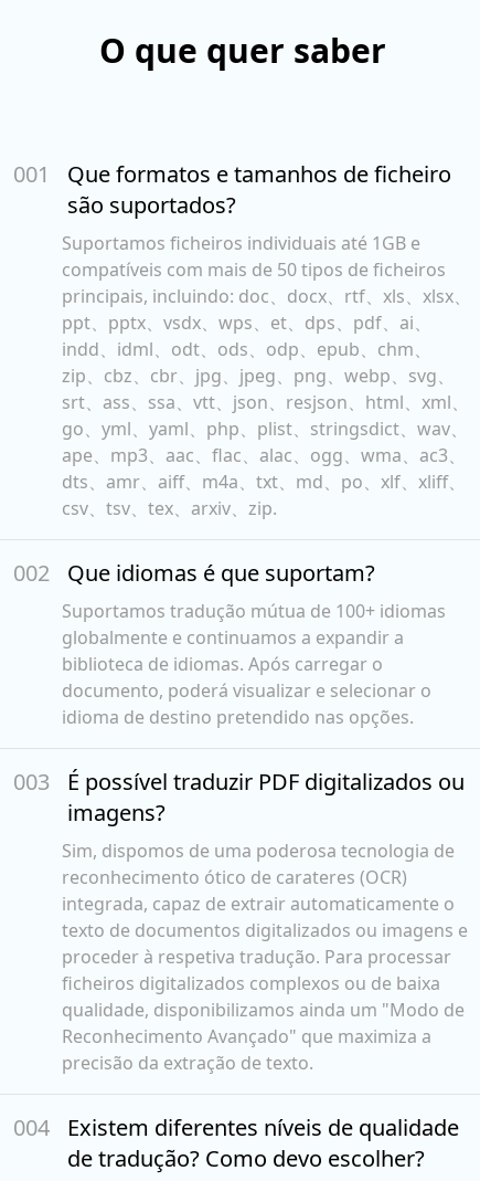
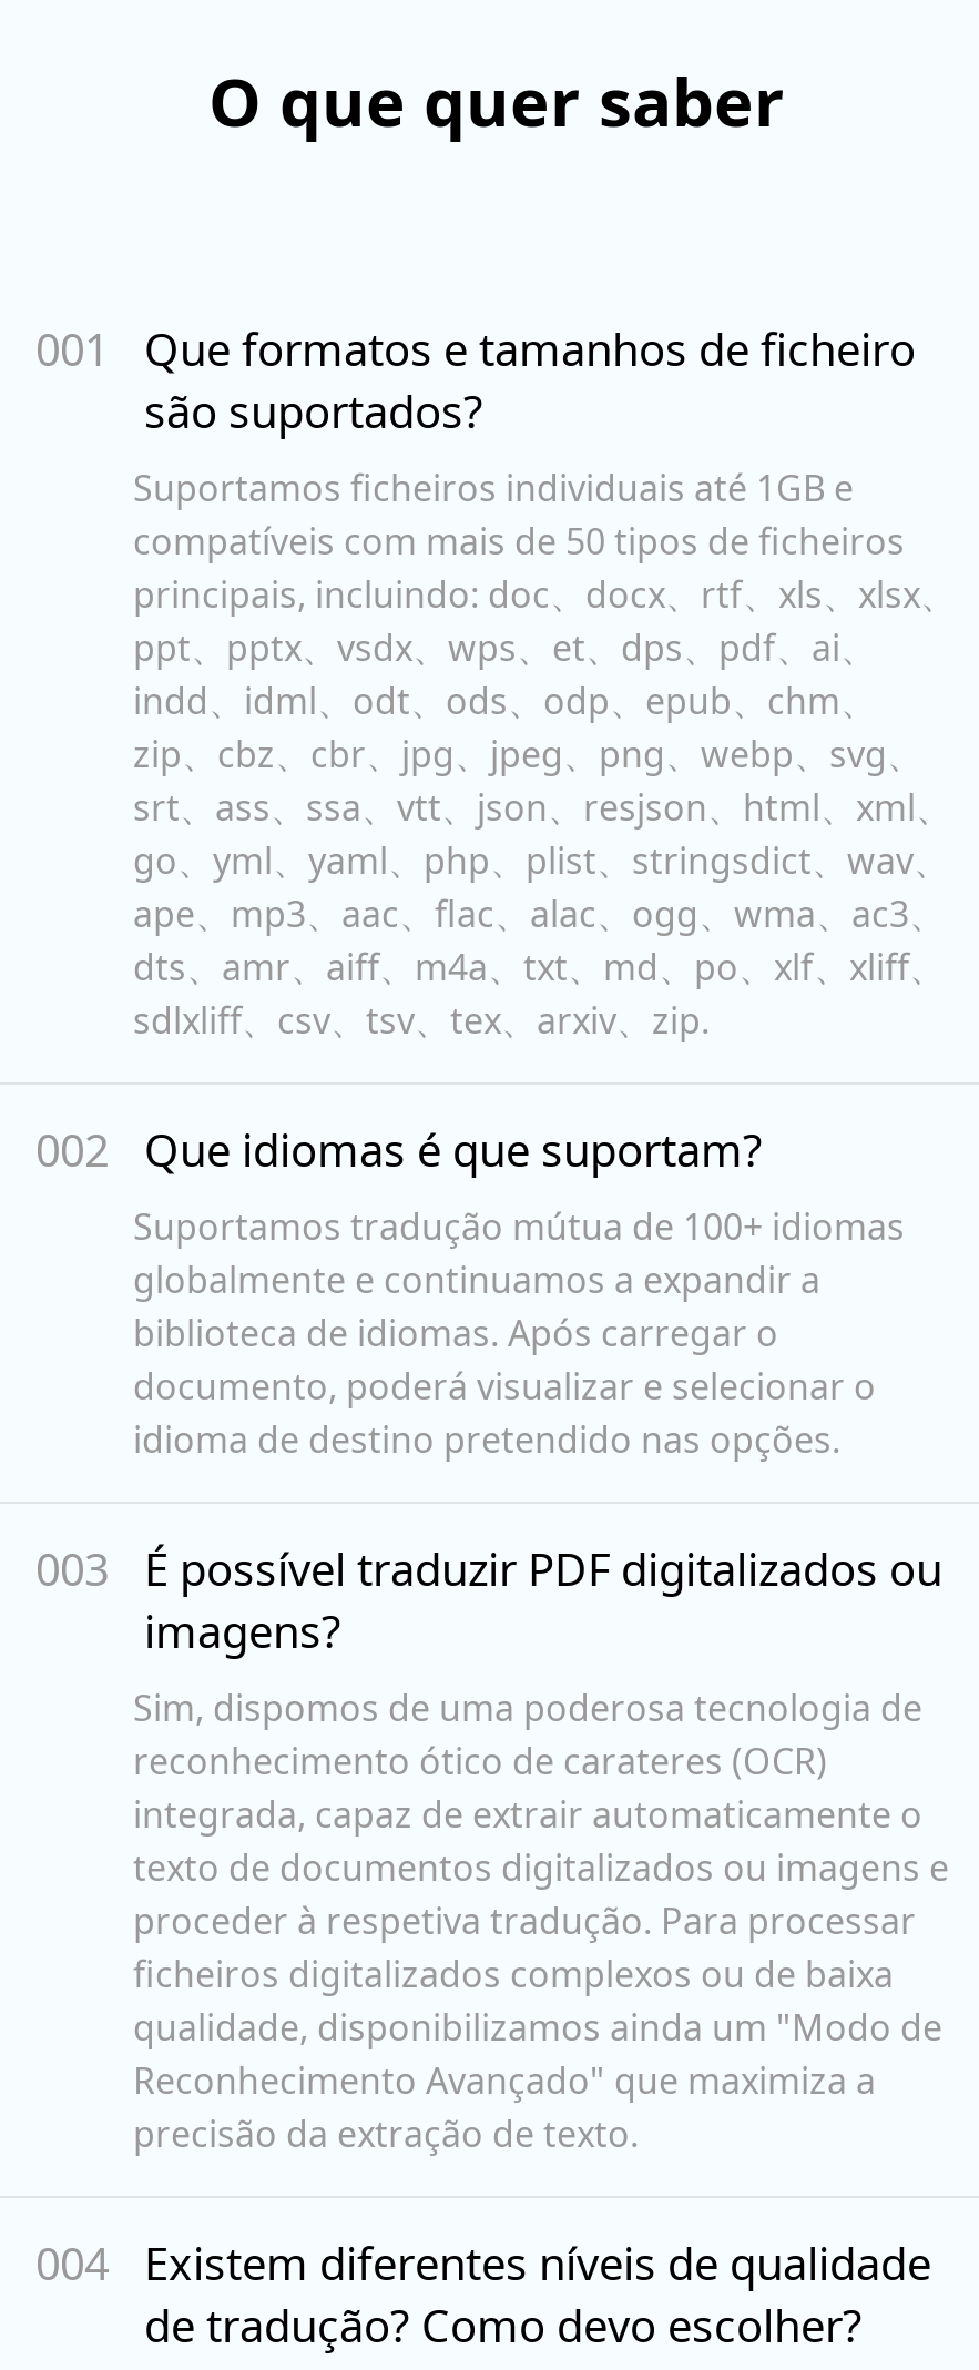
- csv、tsv、tex、arxiv、zip.
+ sdlxliff、csv、tsv、tex、arxiv、zip.
